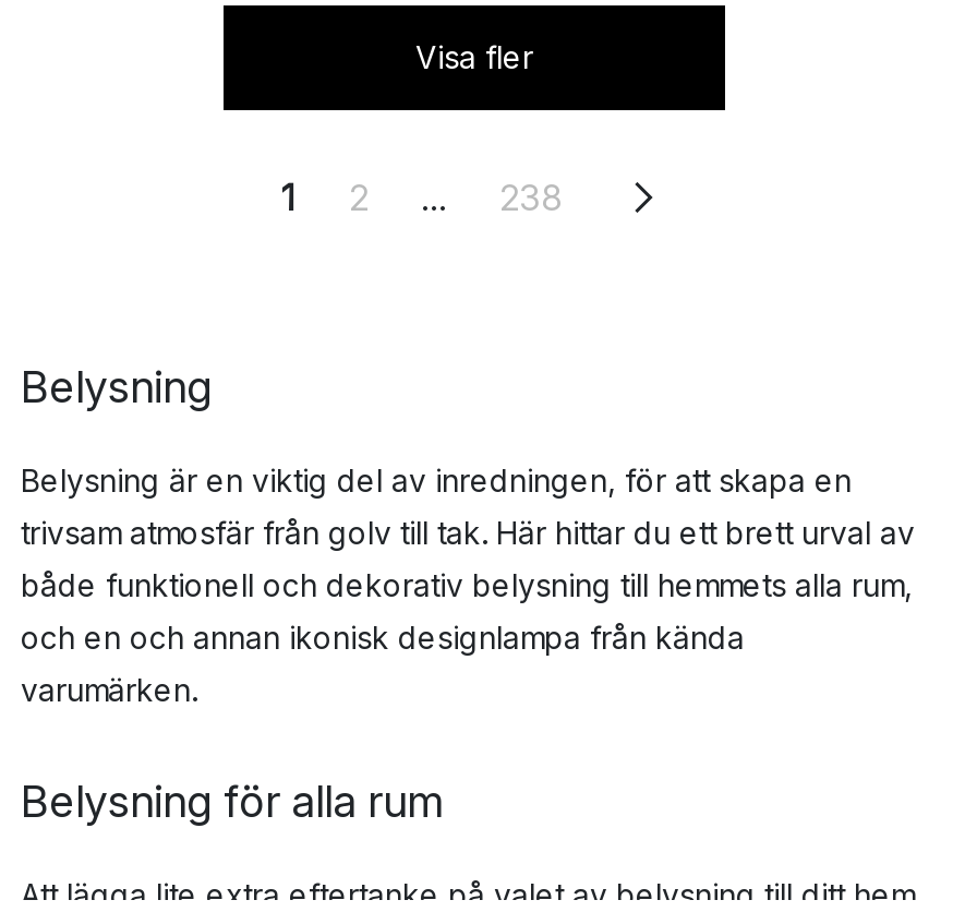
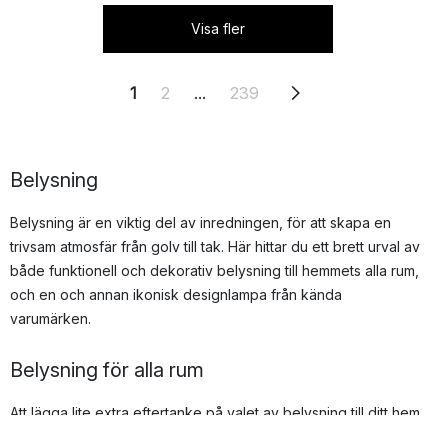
- 238
+ 239
